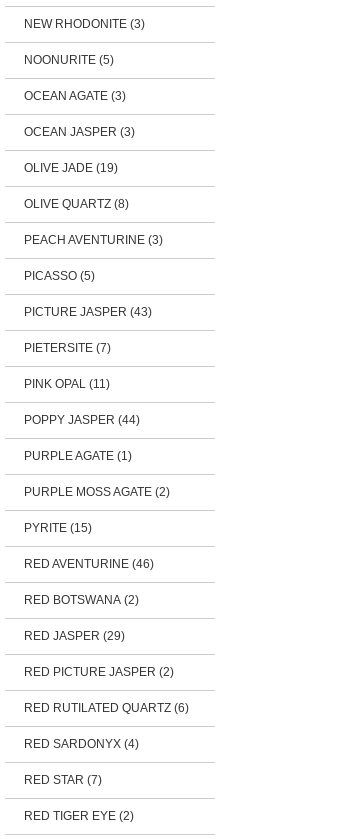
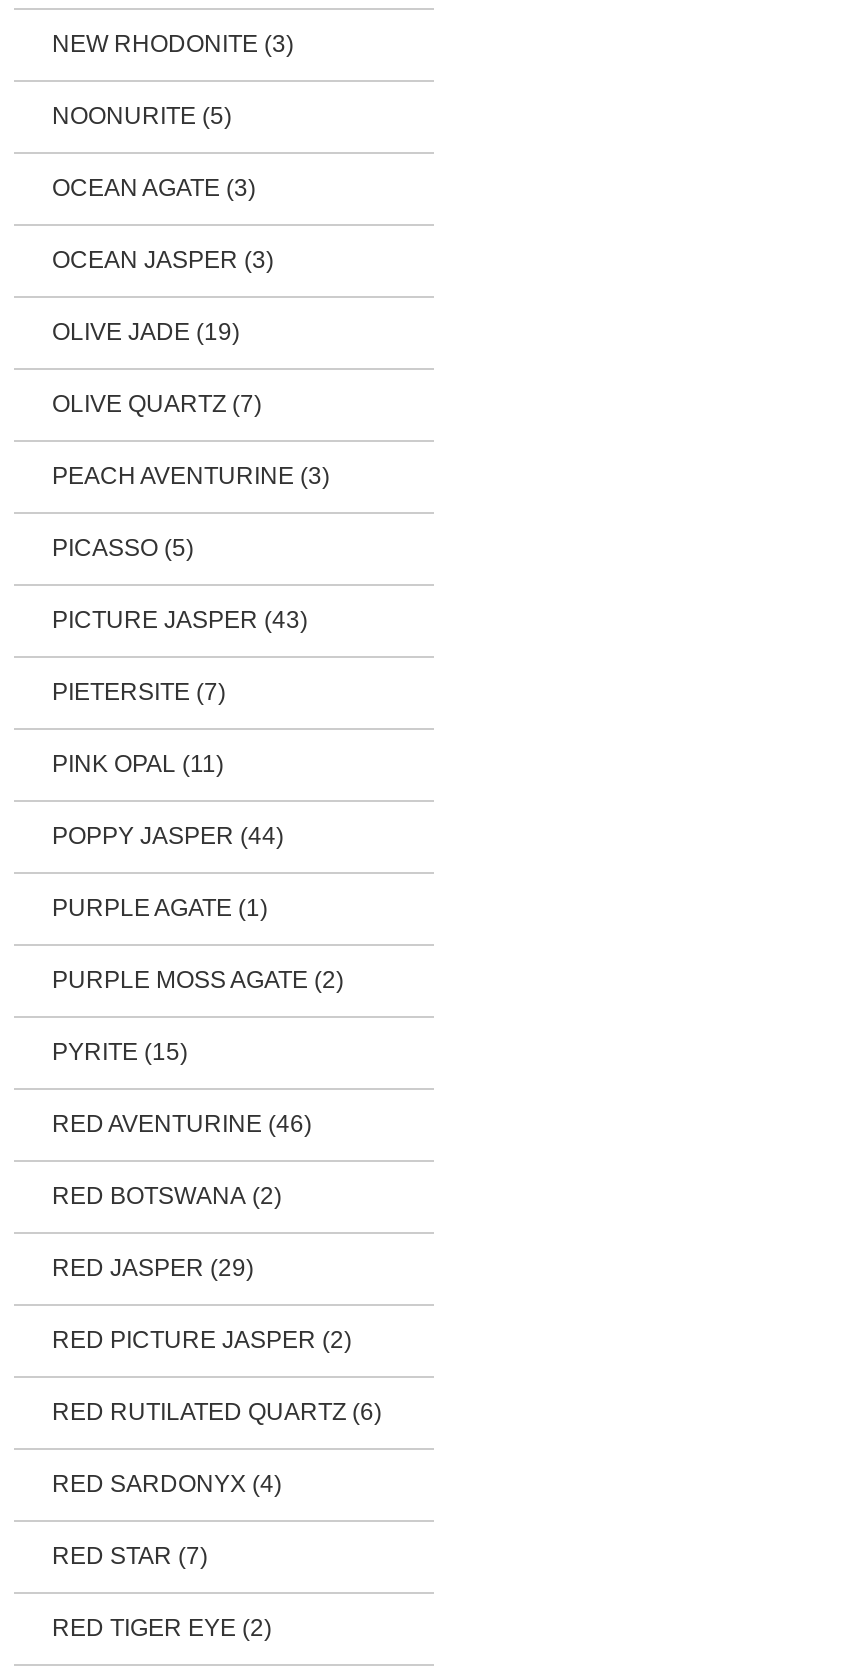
- OLIVE QUARTZ (8)
+ OLIVE QUARTZ (7)
